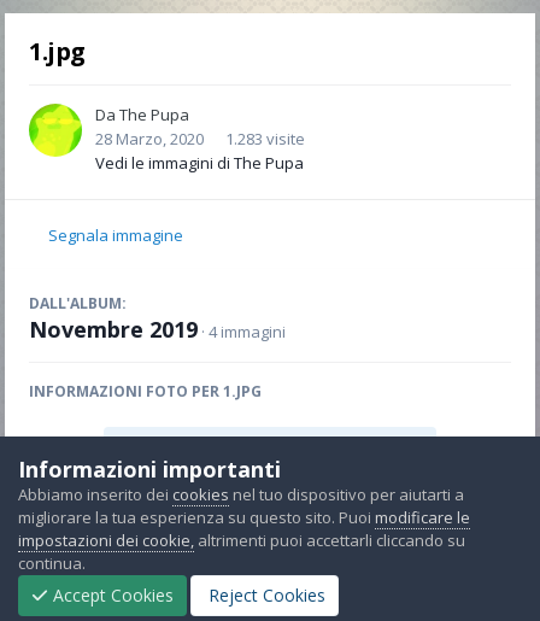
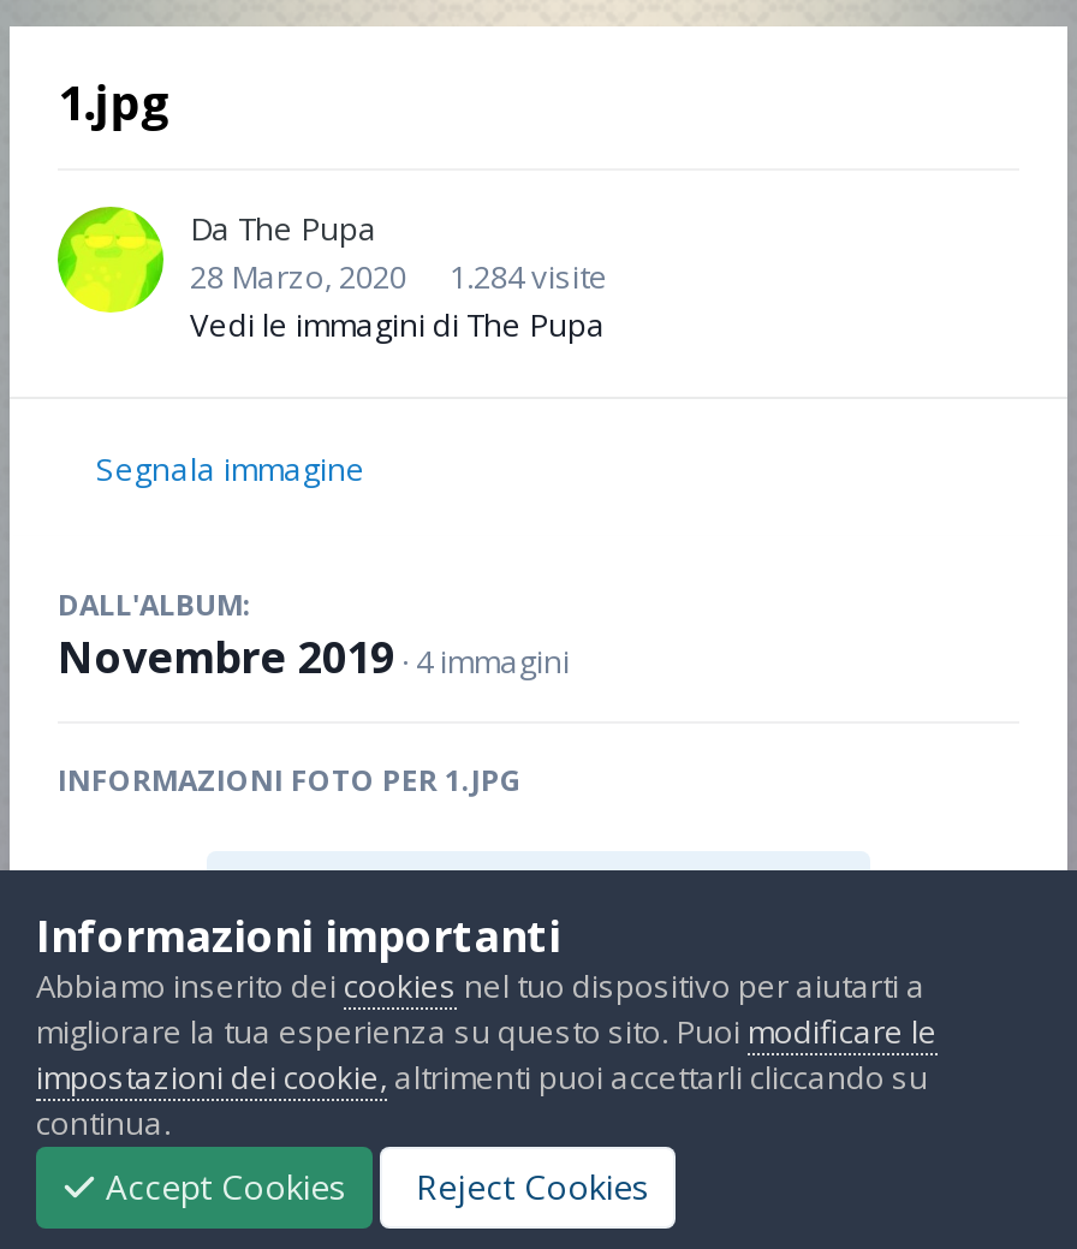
- 28 Marzo, 2020 1.283 visite
+ 28 Marzo, 2020 1.284 visite
